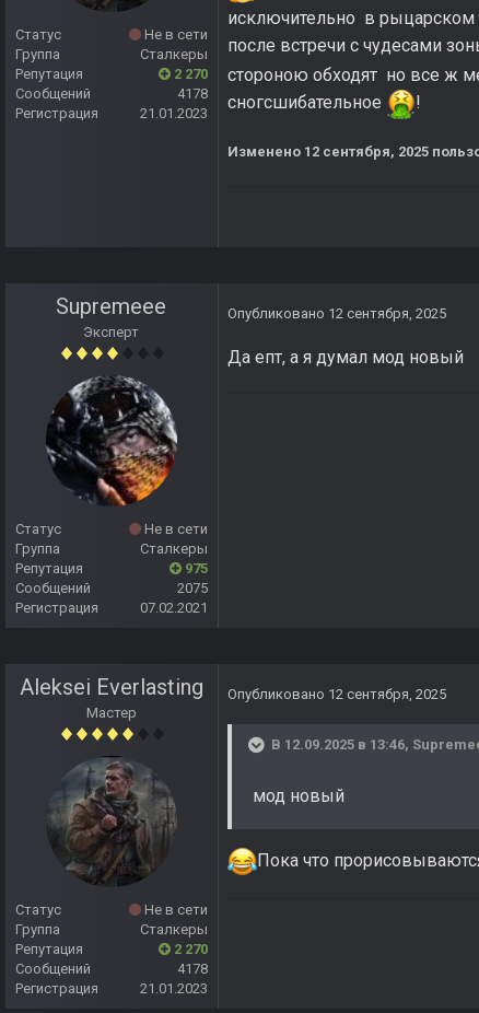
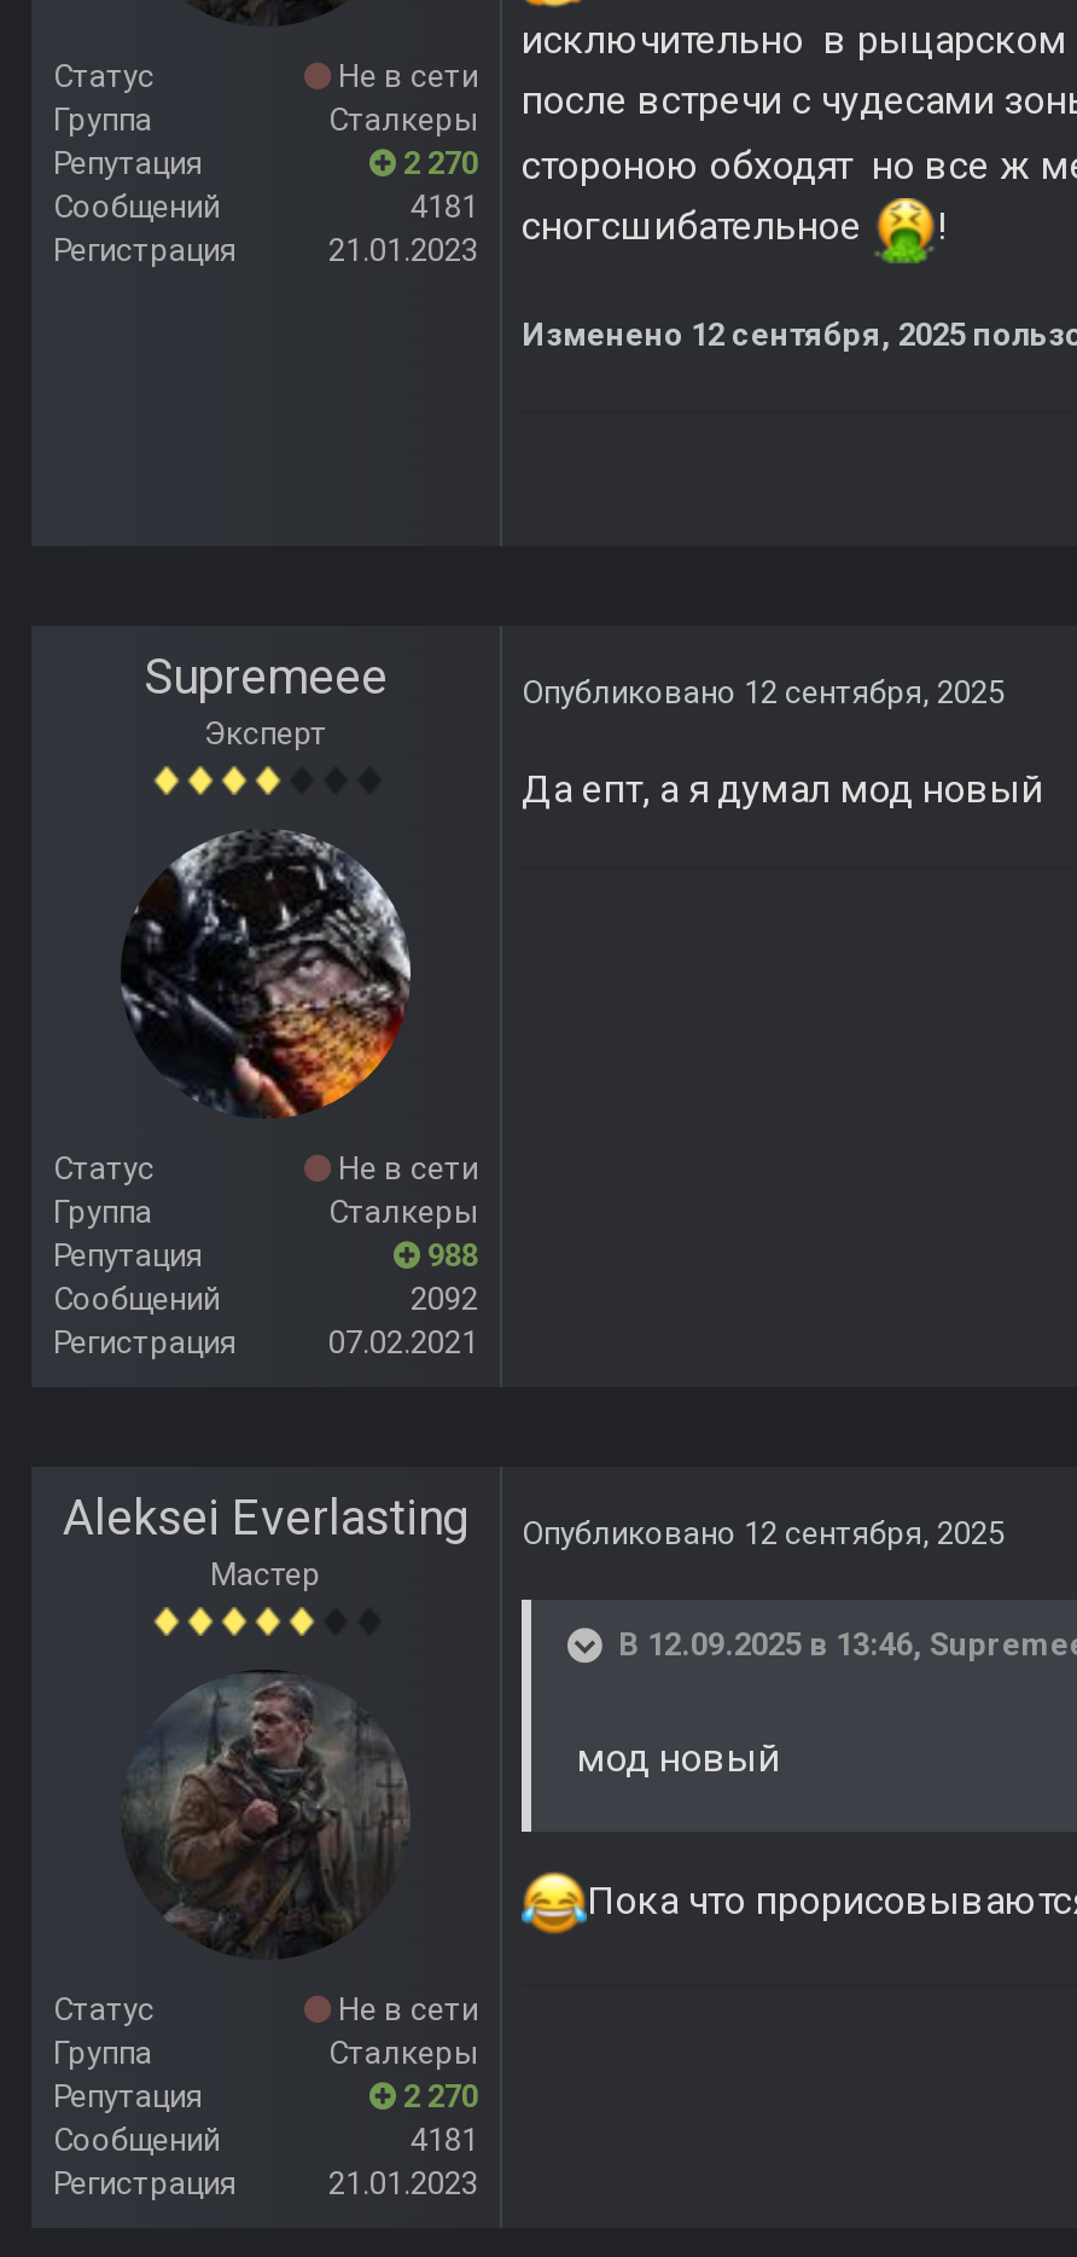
- 4178
+ 4181

- 975
+ 988

- 2075
+ 2092

- 4178
+ 4181
